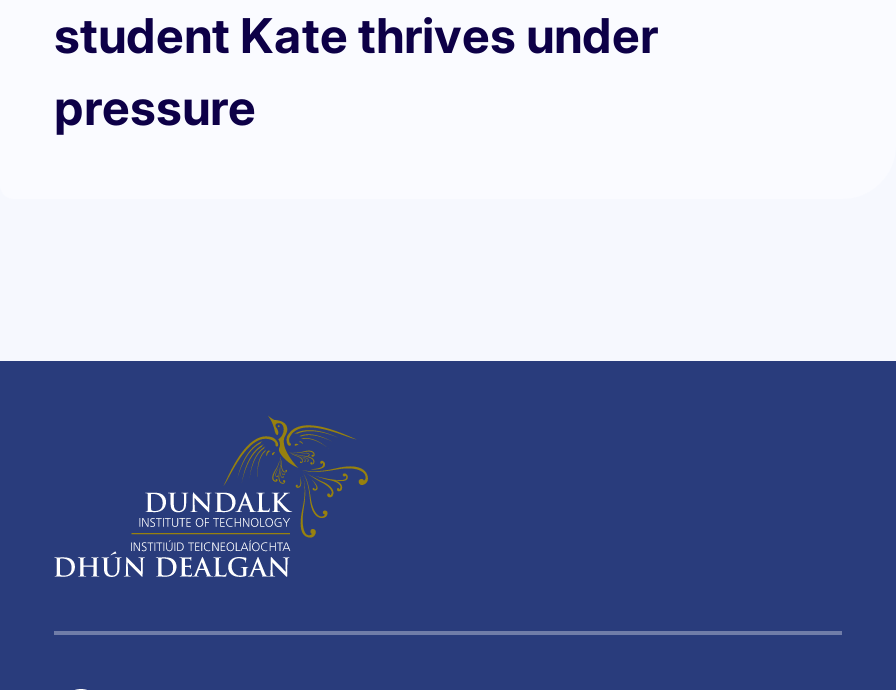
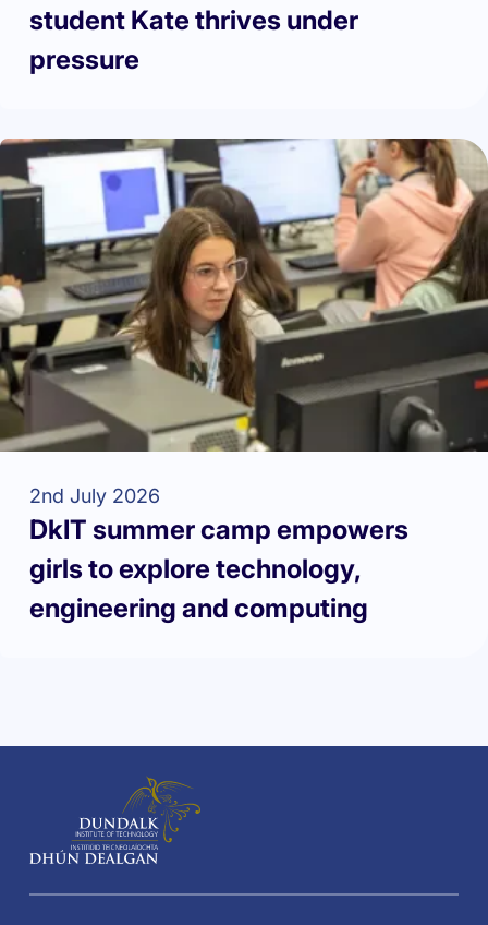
+ [image]
+ 2nd July 2026
+ DkIT summer camp empowers
+ girls to explore technology,
+ engineering and computing
